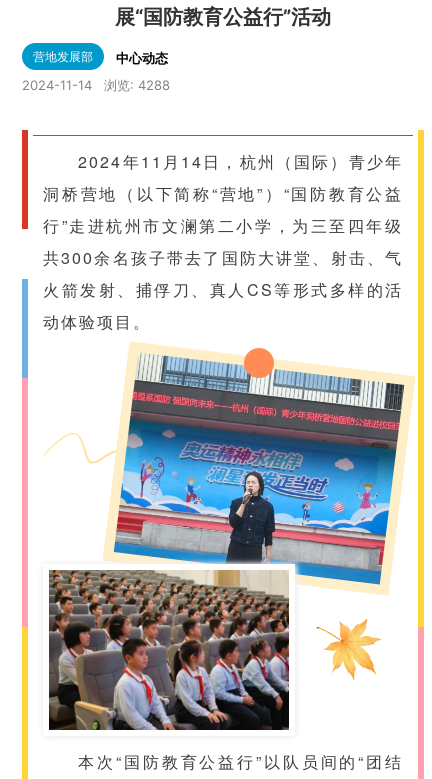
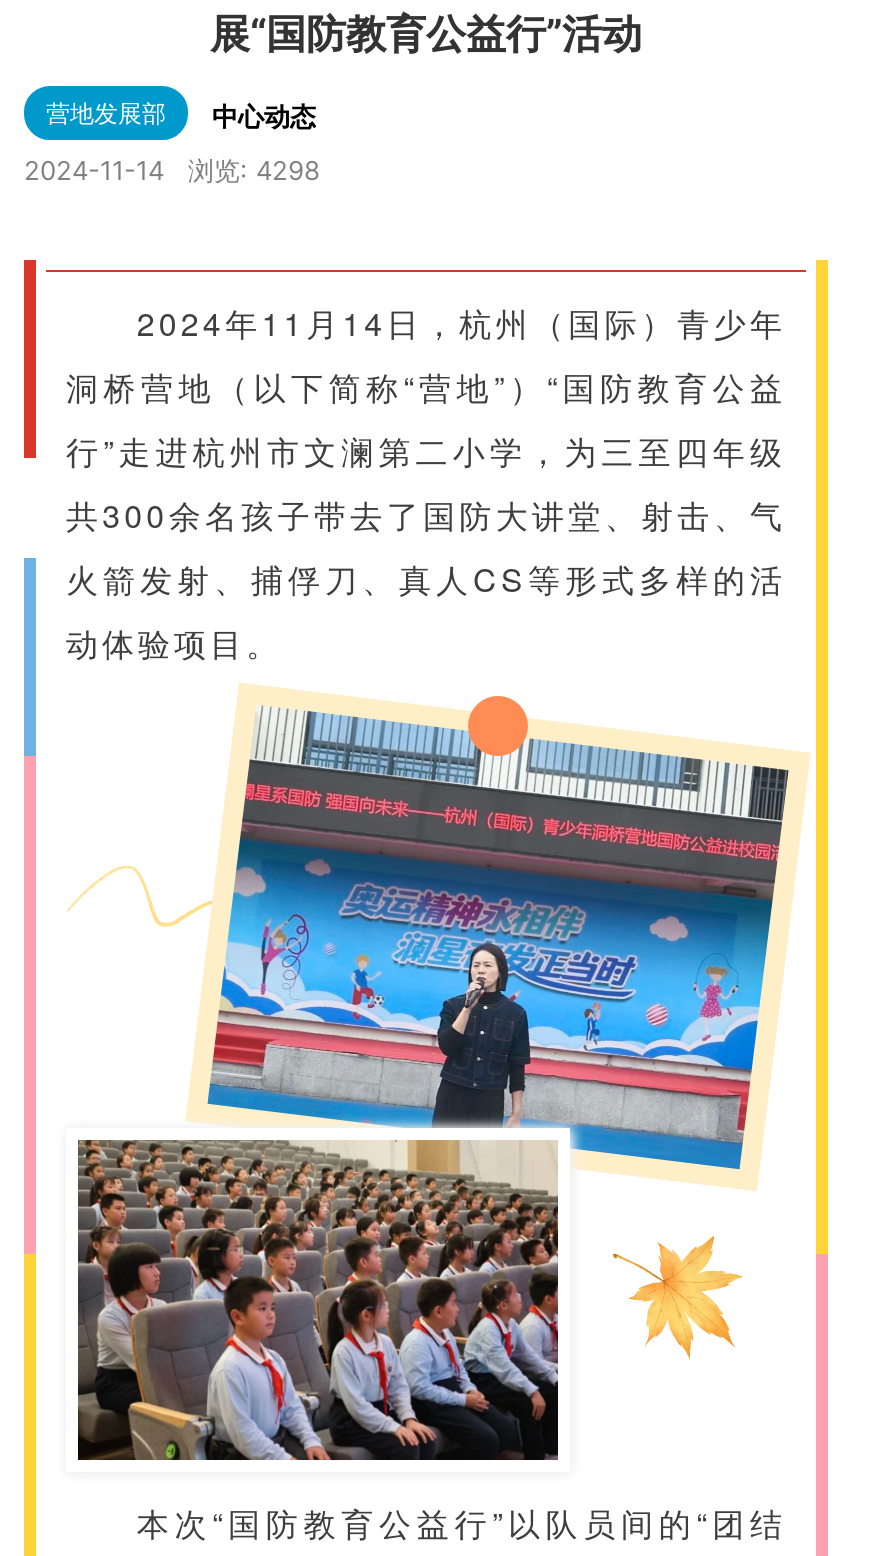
- 2024-11-14 浏览: 4288
+ 2024-11-14 浏览: 4298
